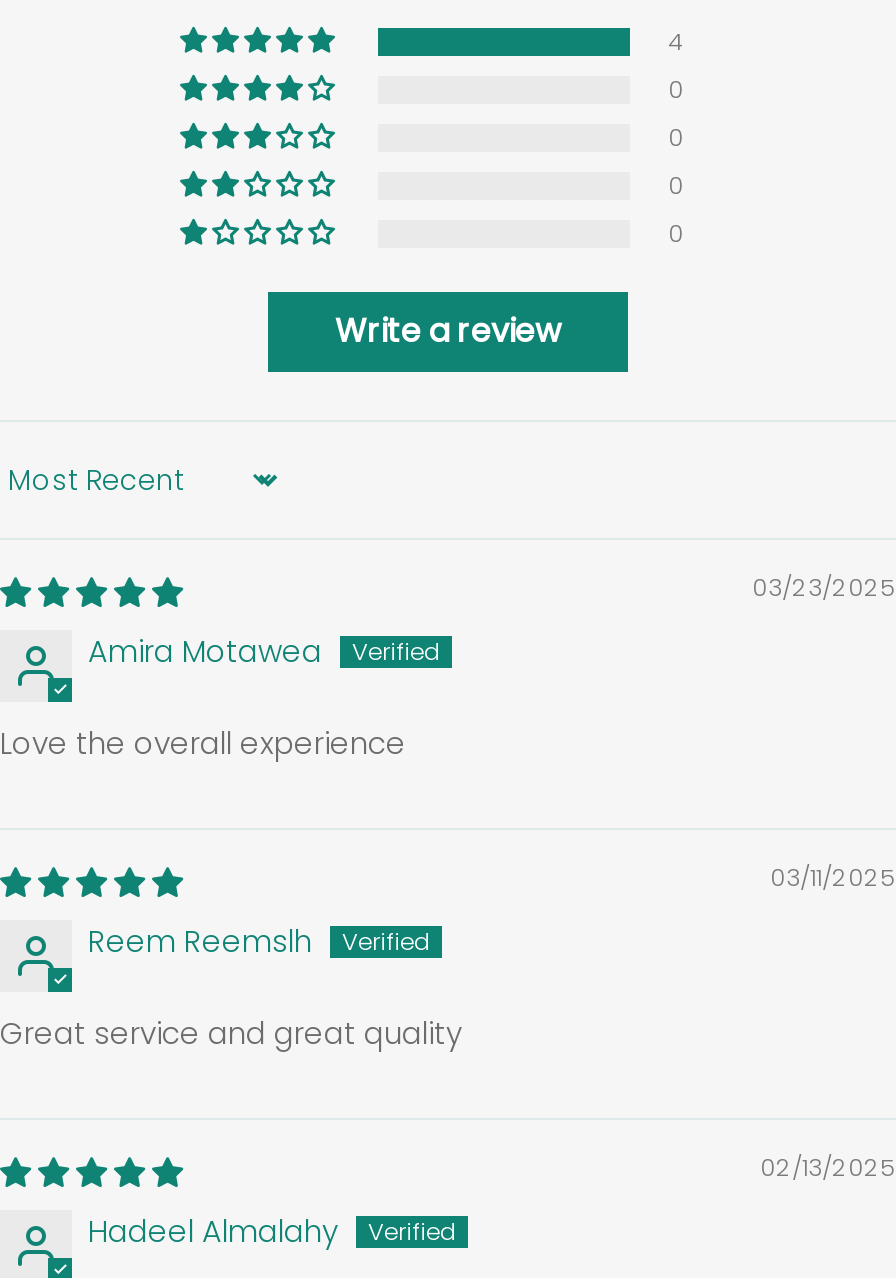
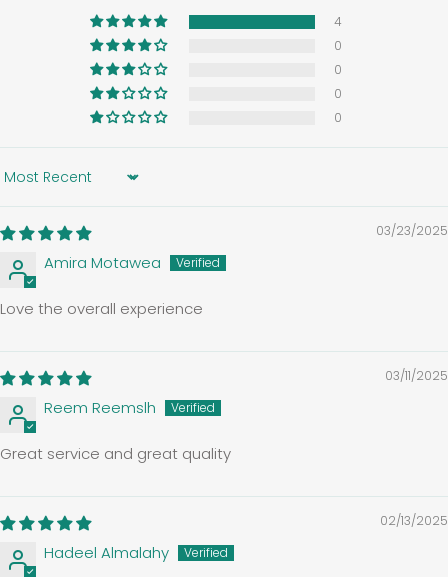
- Write a review
